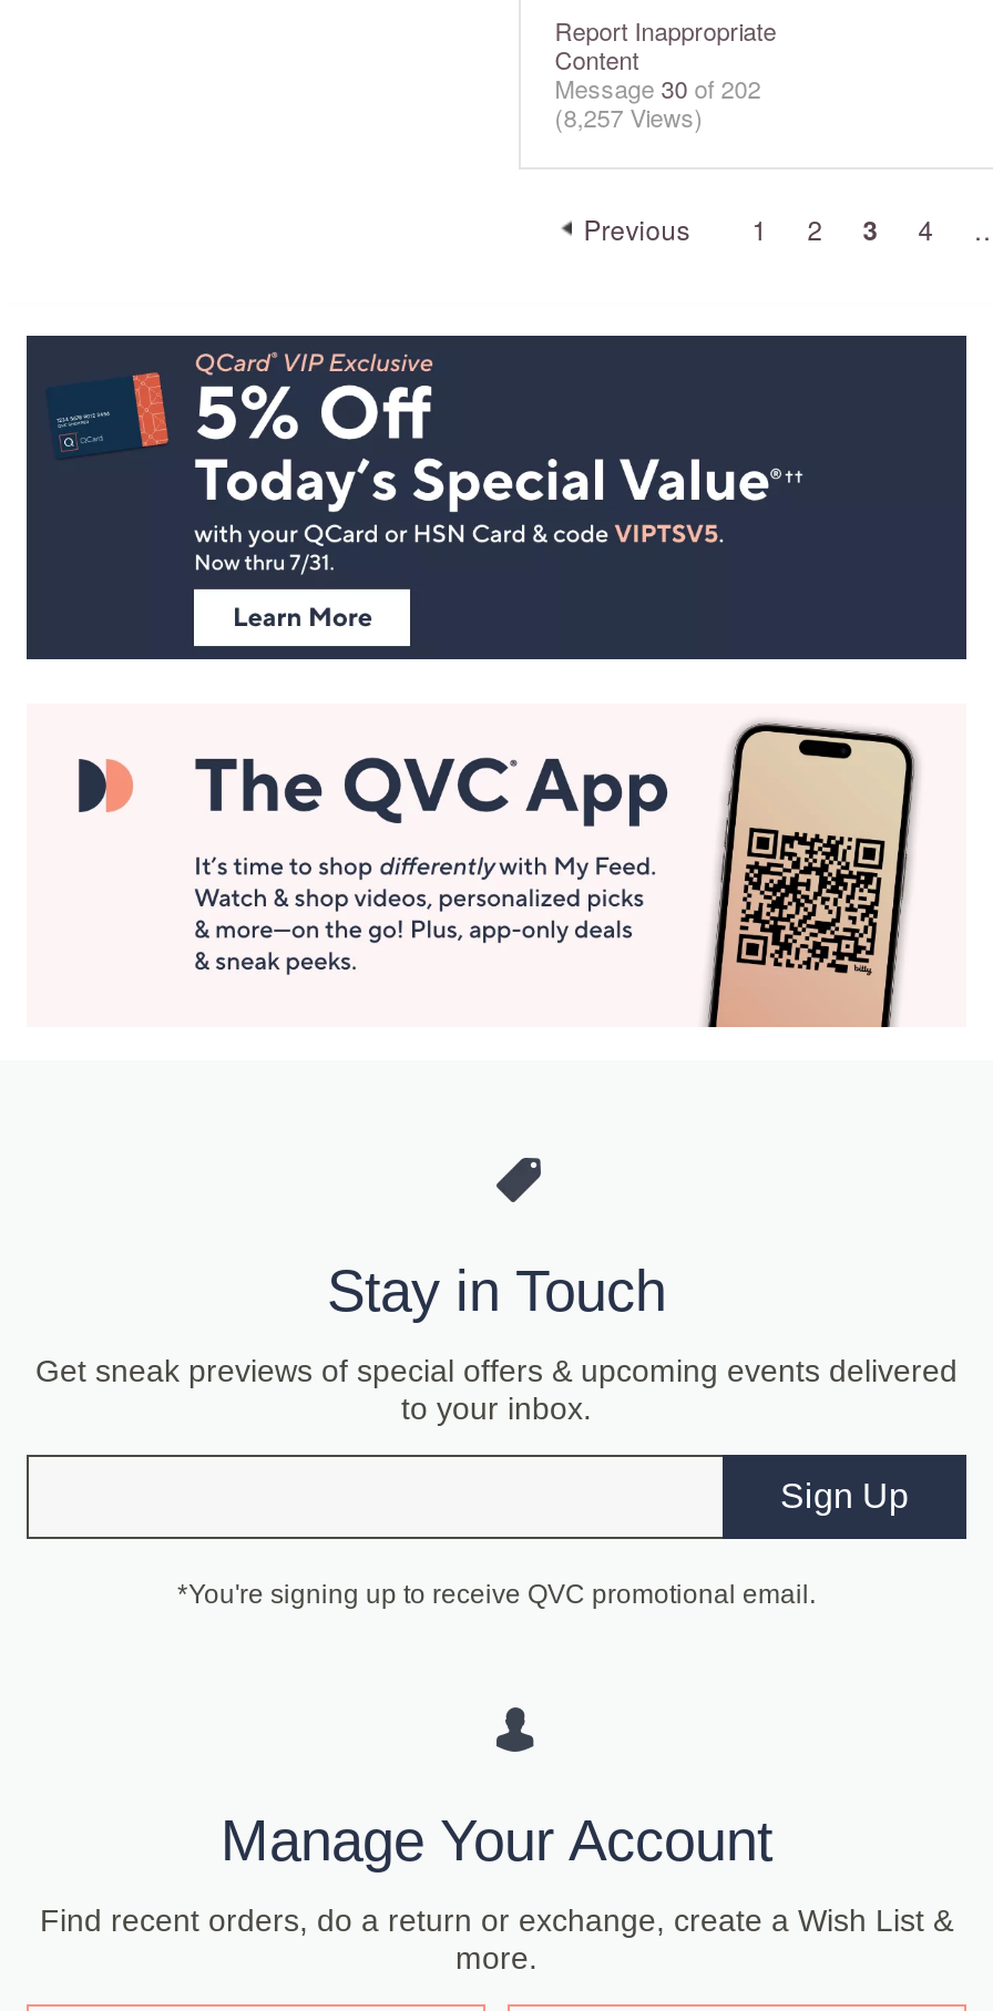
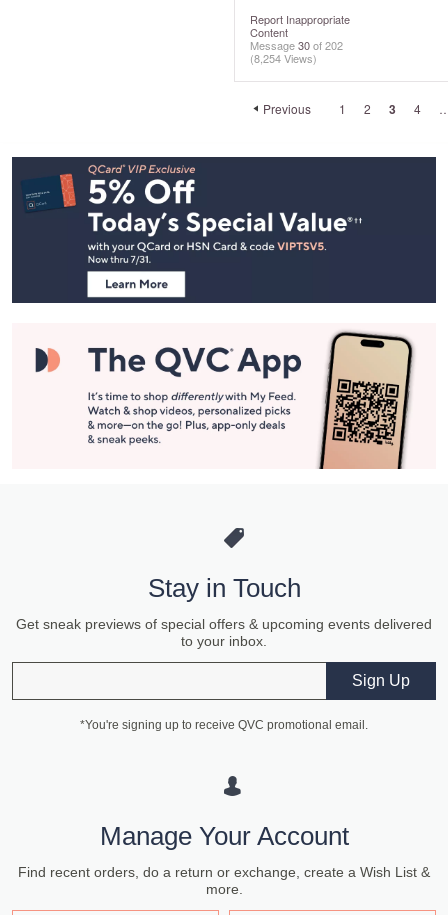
- (8,257 Views)
+ (8,254 Views)
